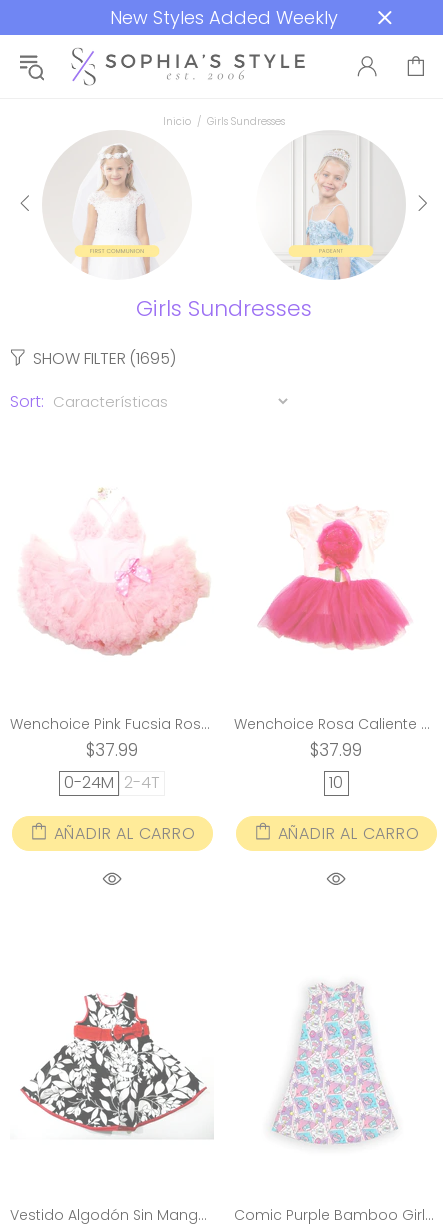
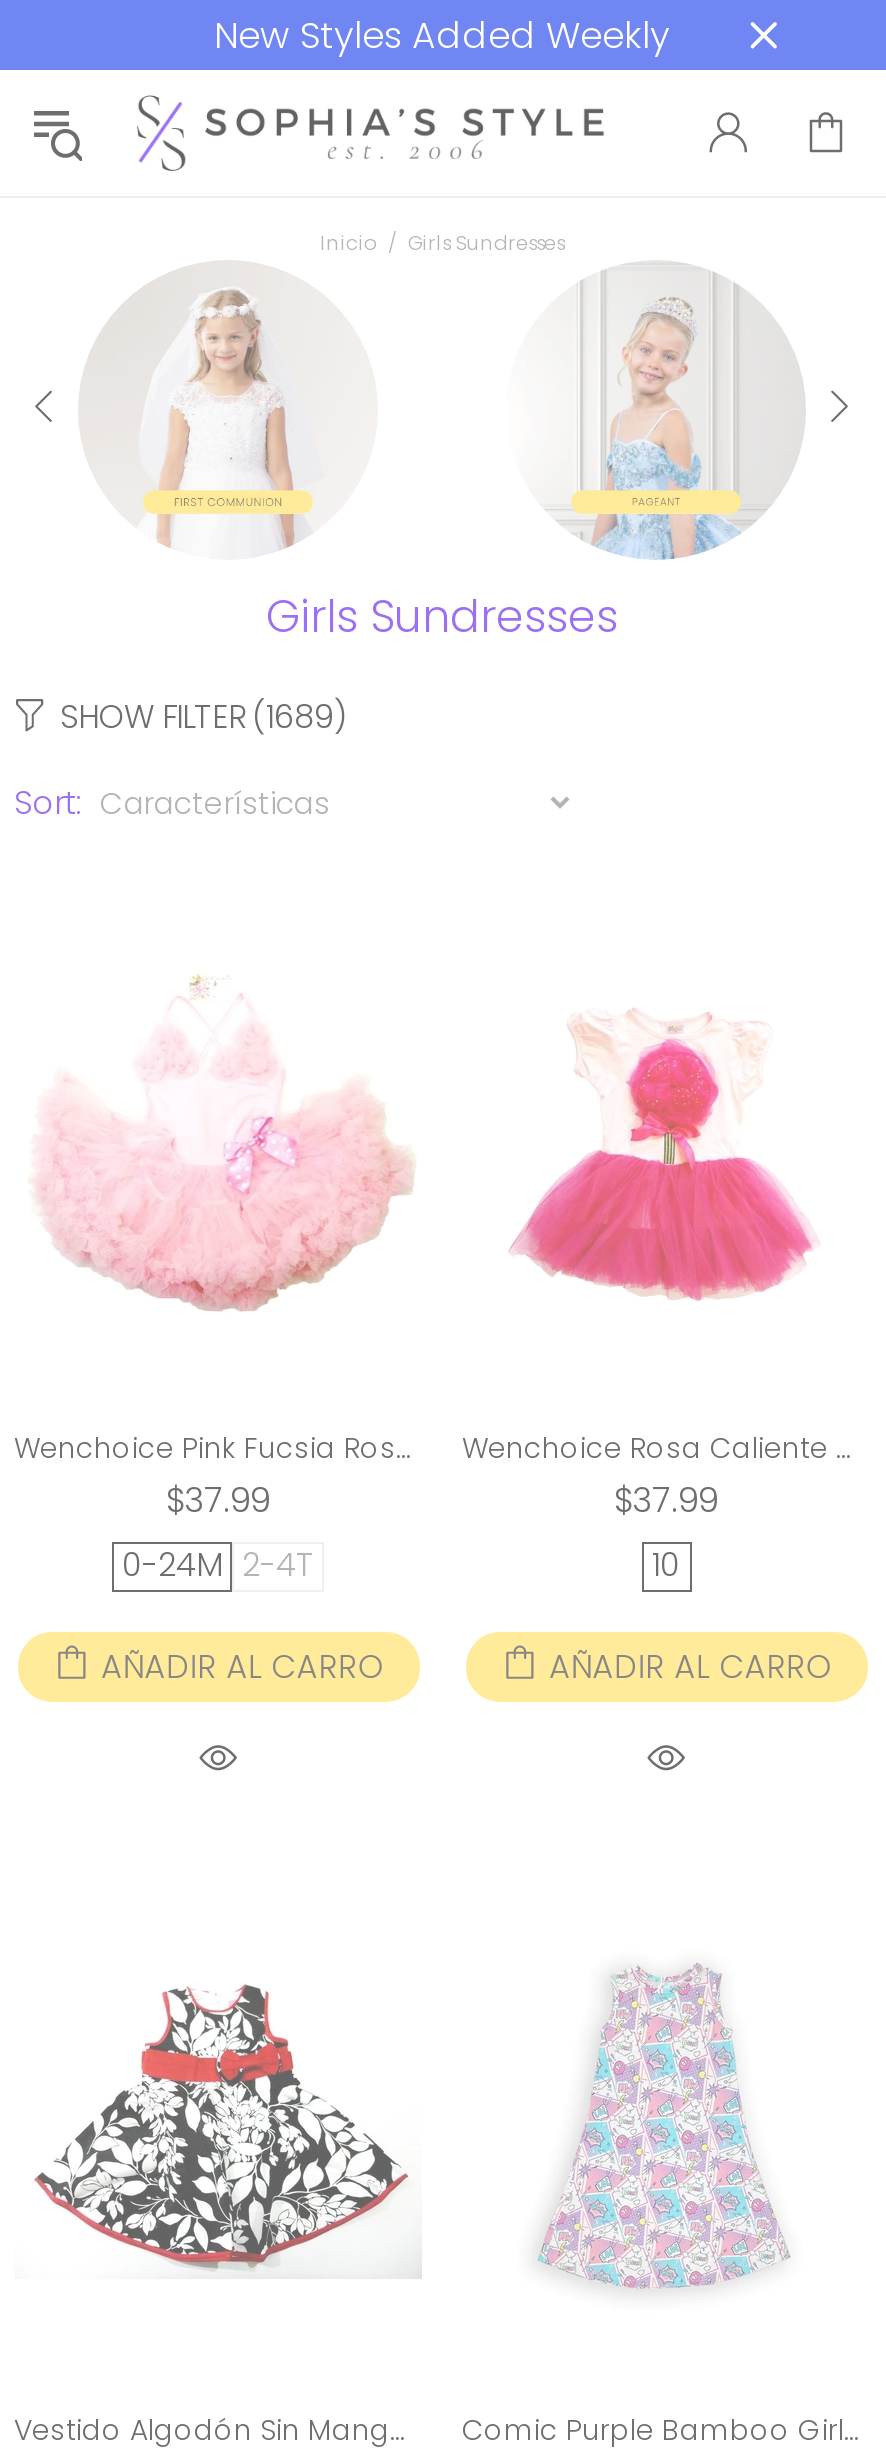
- SHOW FILTER (1695)
+ SHOW FILTER (1689)
